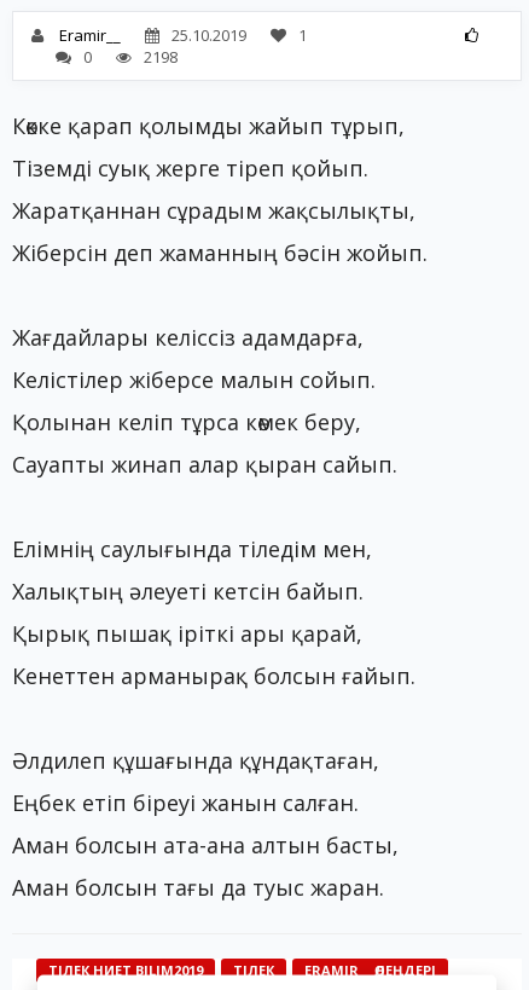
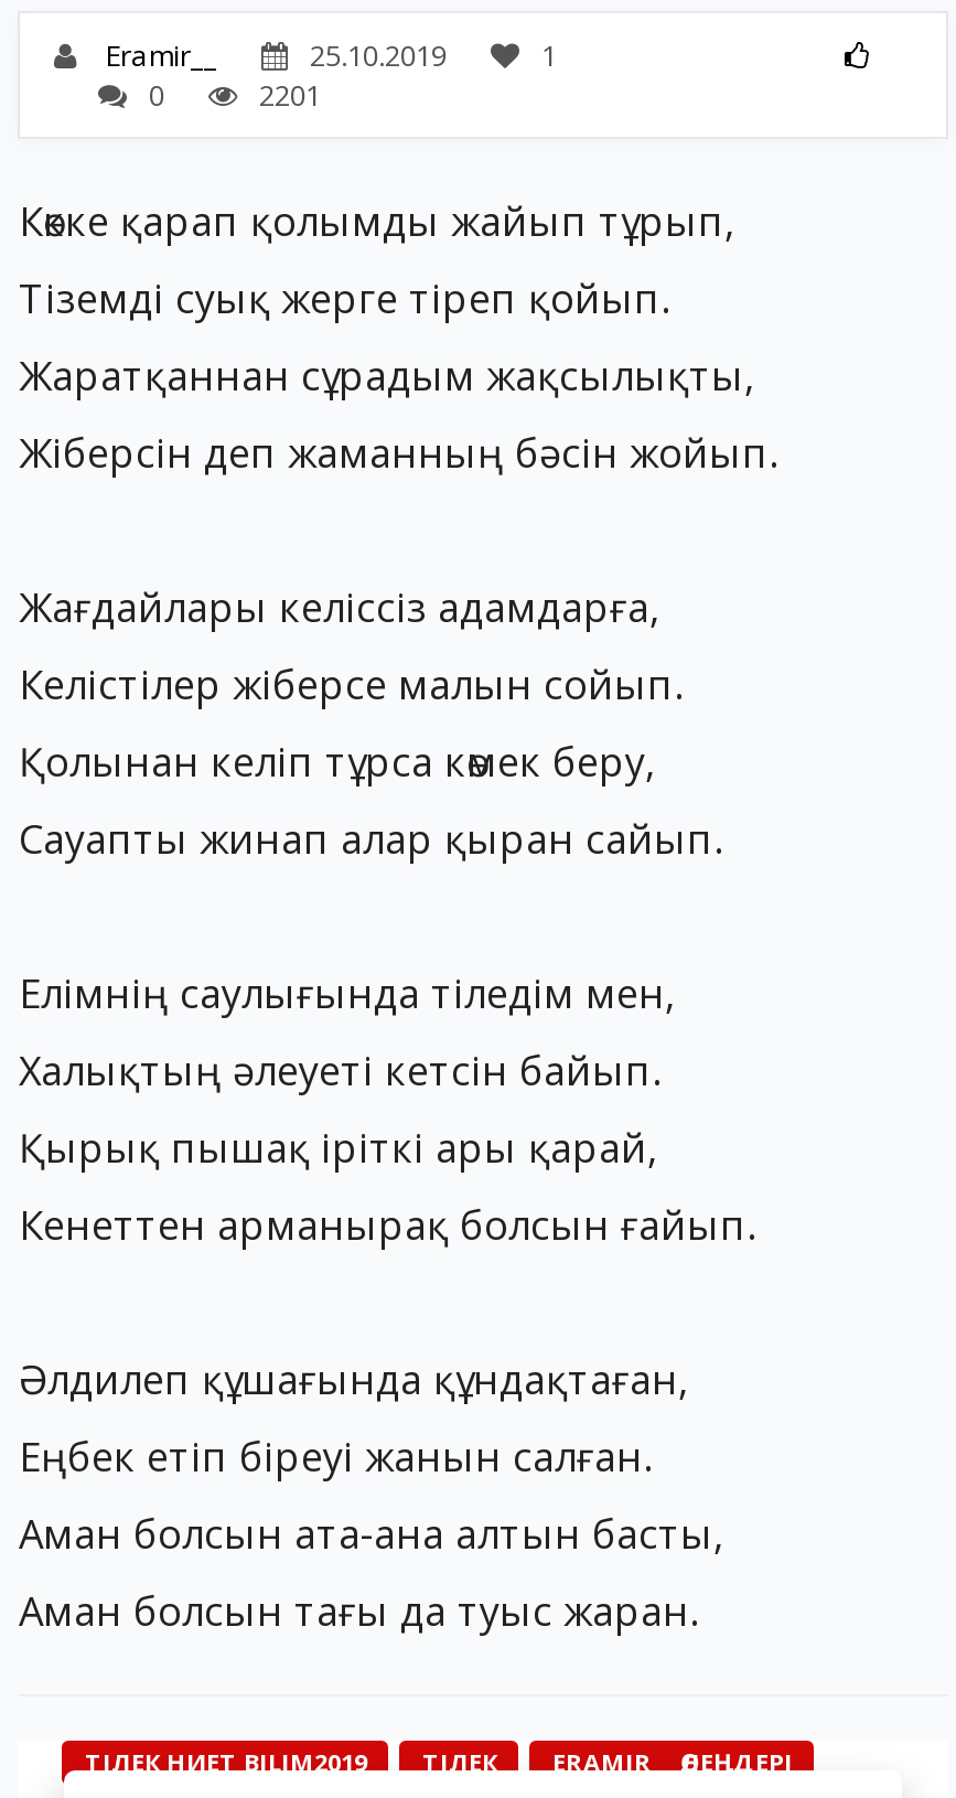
- 2198
+ 2201
